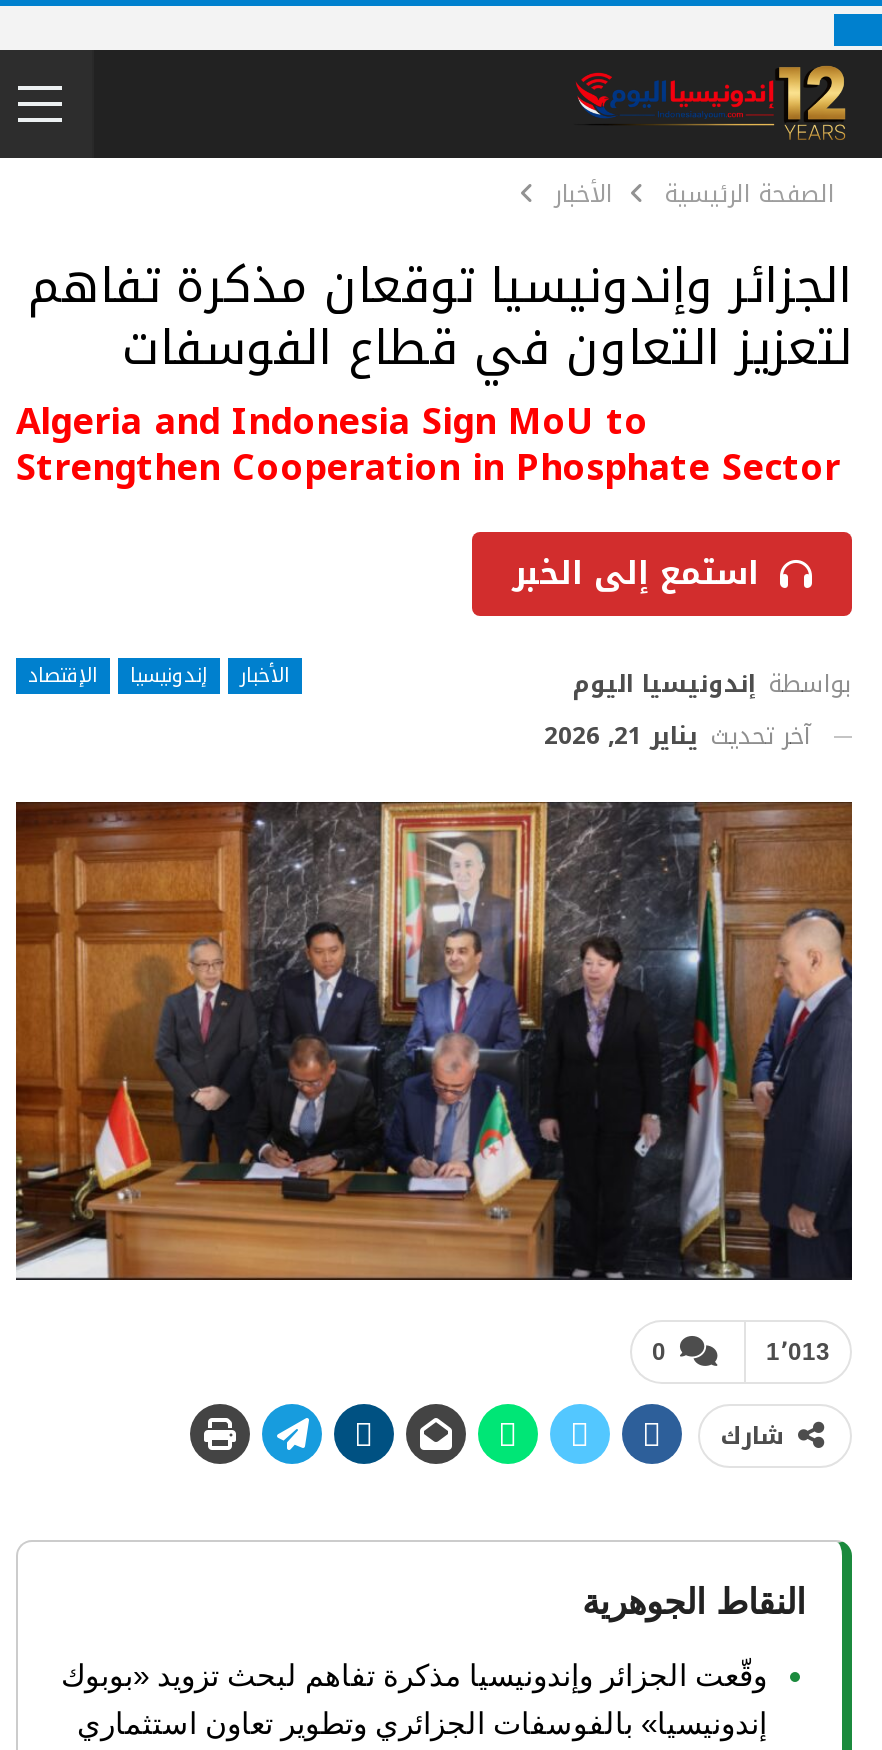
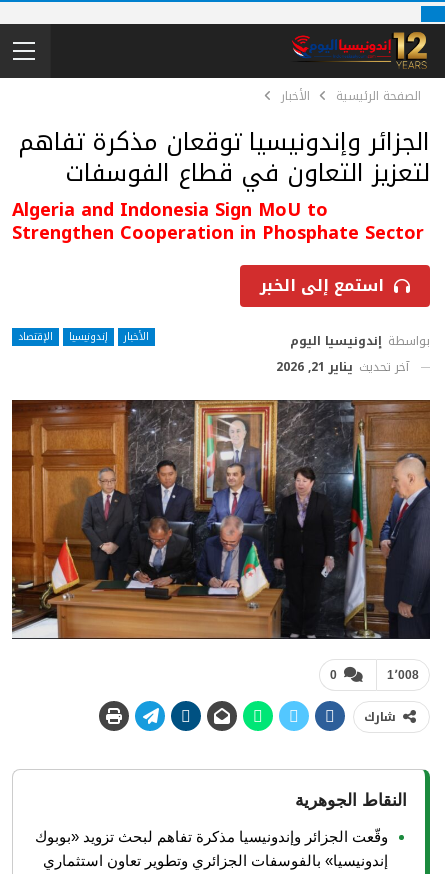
- 1٬013
+ 1٬008
